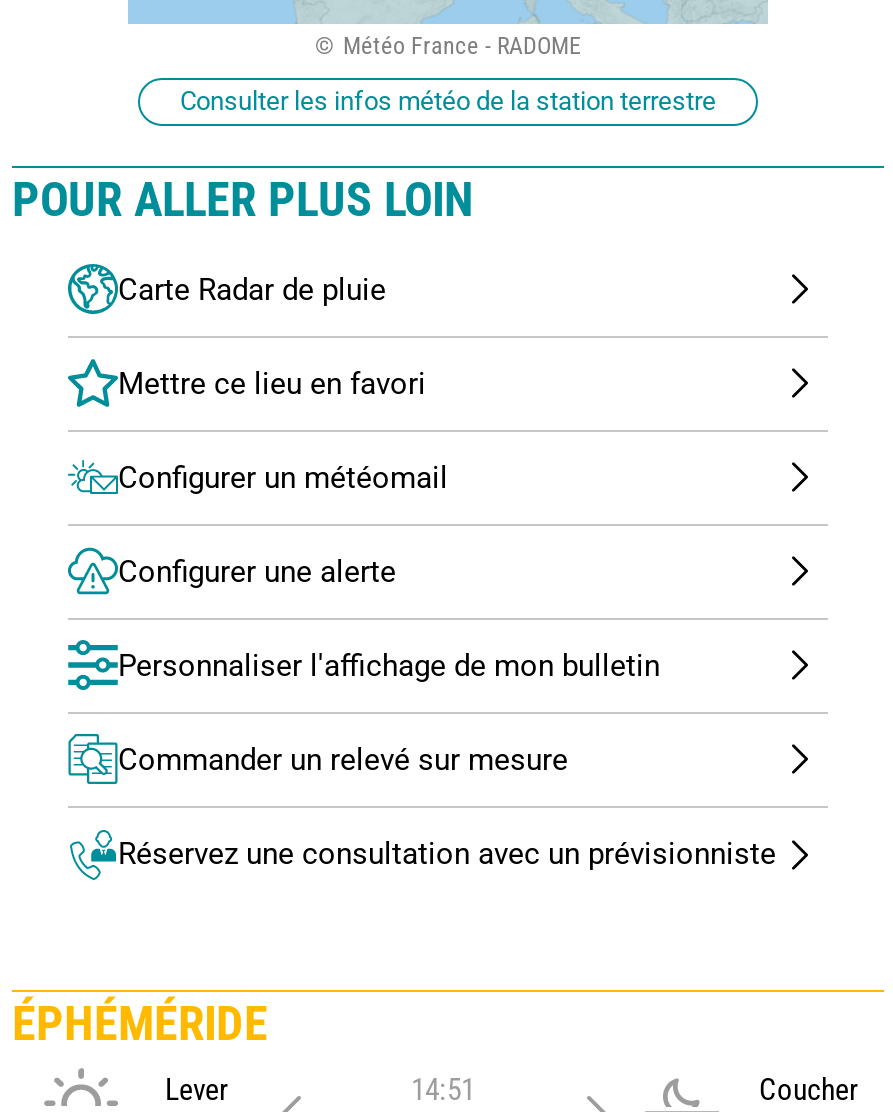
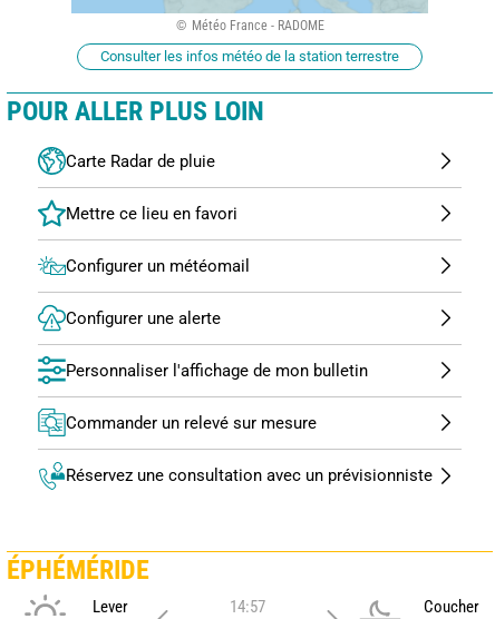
- 14:51
+ 14:57
